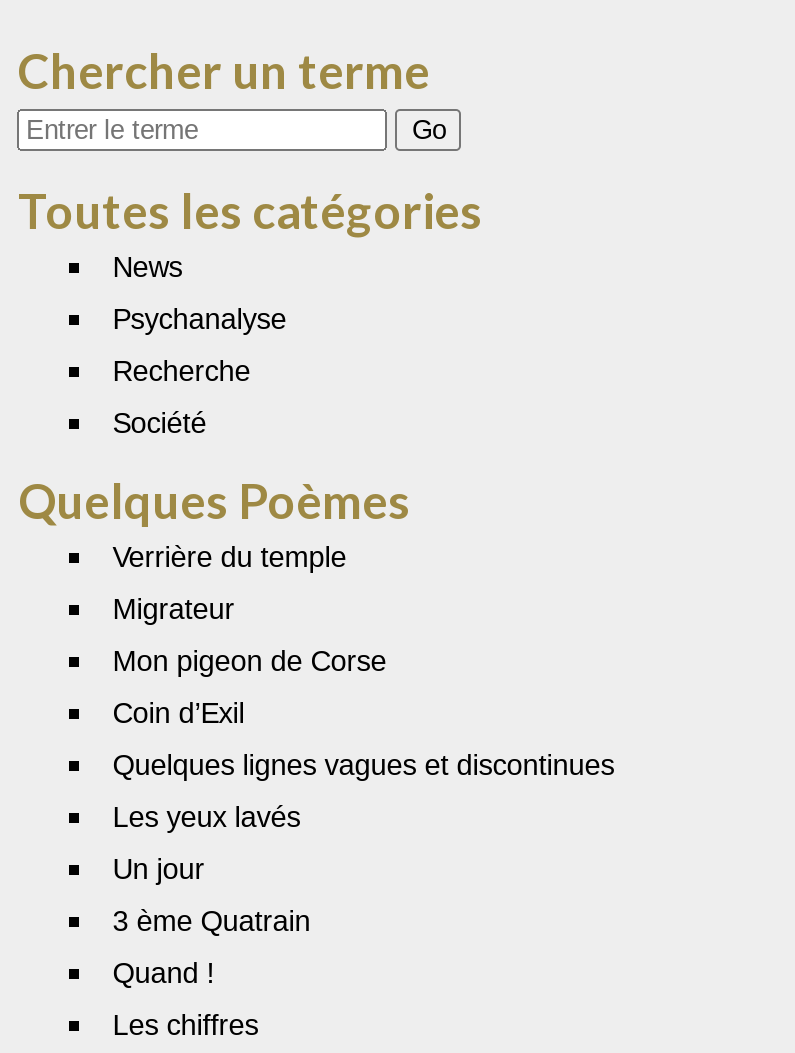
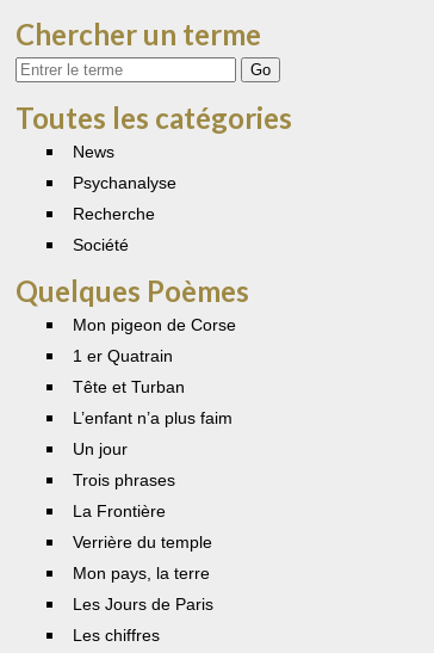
moved down: Verrière du temple

- Migrateur

moved up: Mon pigeon de Corse

- Coin d’Exil
+ 1 er Quatrain

- Quelques lignes vagues et discontinues
+ Tête et Turban

- Les yeux lavés
+ L’enfant n’a plus faim

moved up: Un jour

- 3 ème Quatrain
- Quand !
+ Trois phrases
+ La Frontière
+ Mon pays, la terre
+ Les Jours de Paris
